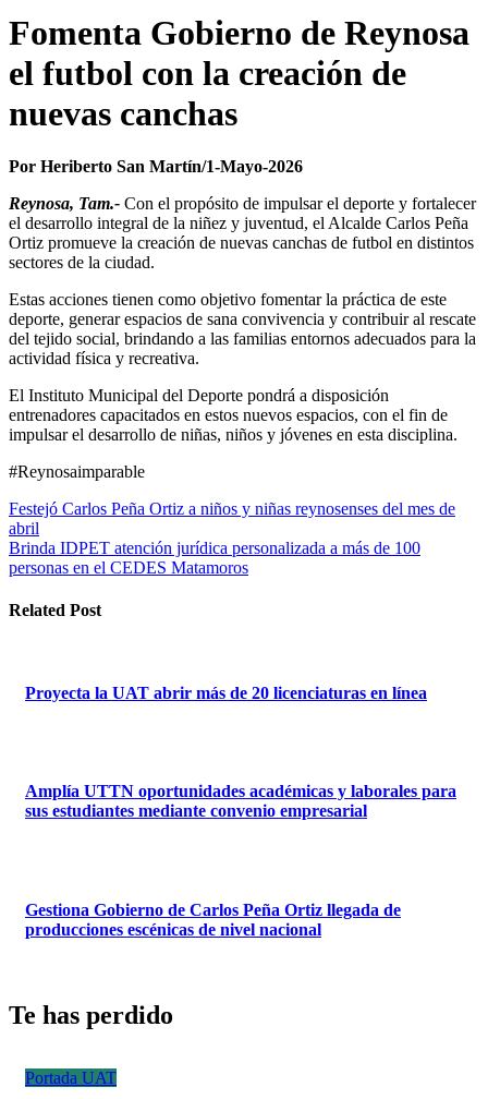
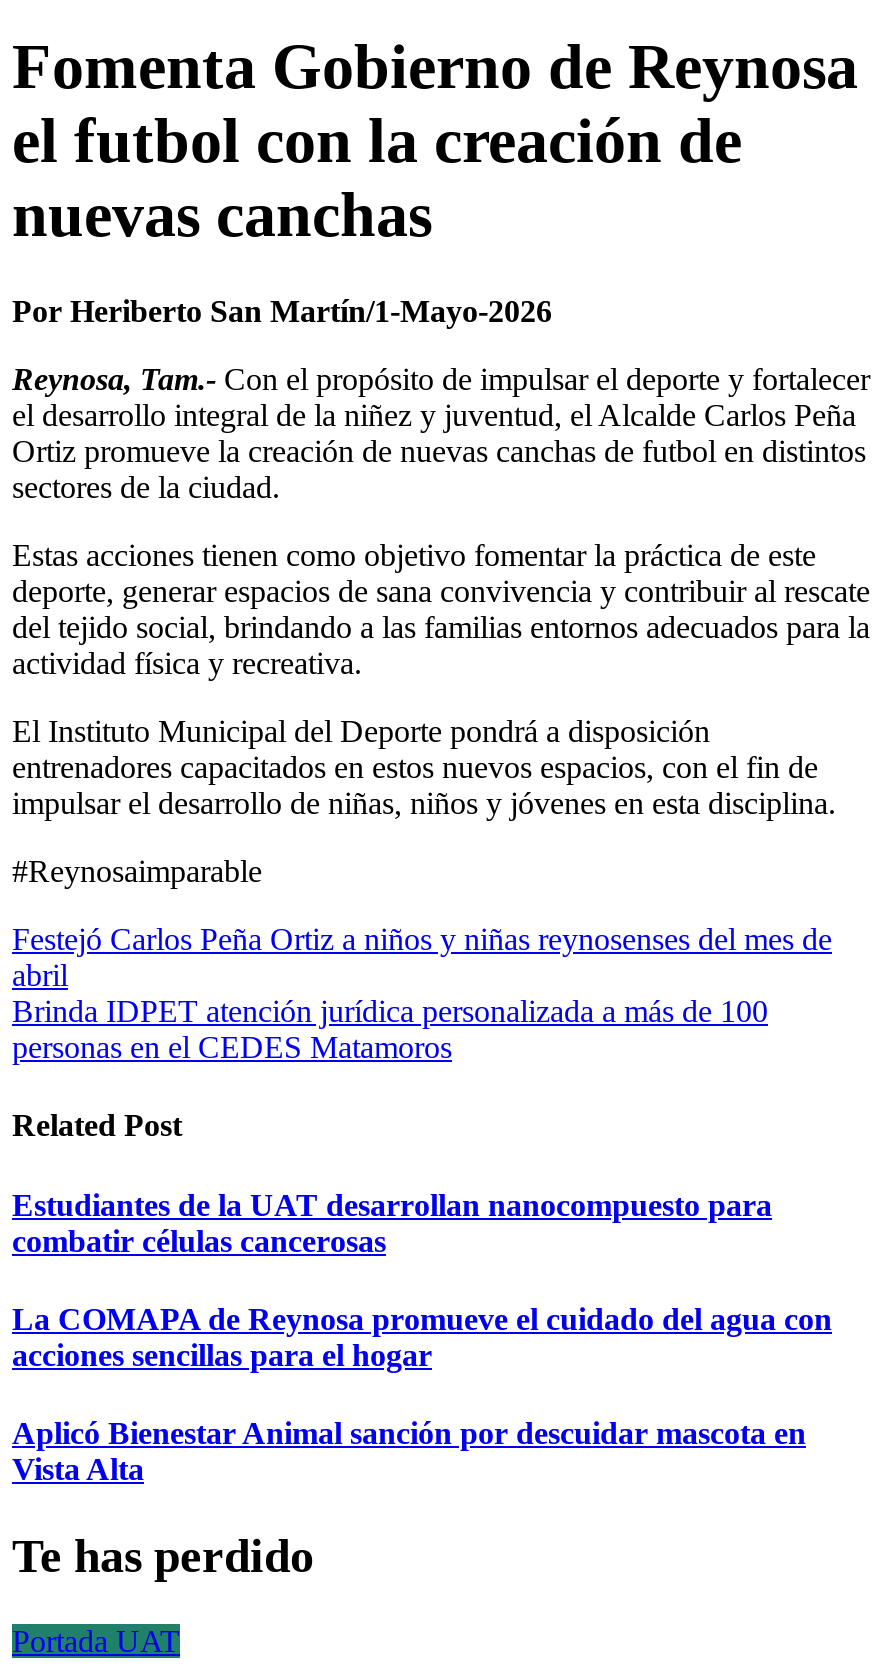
- Proyecta la UAT abrir más de 20 licenciaturas en línea
+ Estudiantes de la UAT desarrollan nanocompuesto para
+ combatir células cancerosas

- Amplía UTTN oportunidades académicas y laborales para
- sus estudiantes mediante convenio empresarial
+ La COMAPA de Reynosa promueve el cuidado del agua con
+ acciones sencillas para el hogar

- Gestiona Gobierno de Carlos Peña Ortiz llegada de
- producciones escénicas de nivel nacional
+ Aplicó Bienestar Animal sanción por descuidar mascota en
+ Vista Alta
